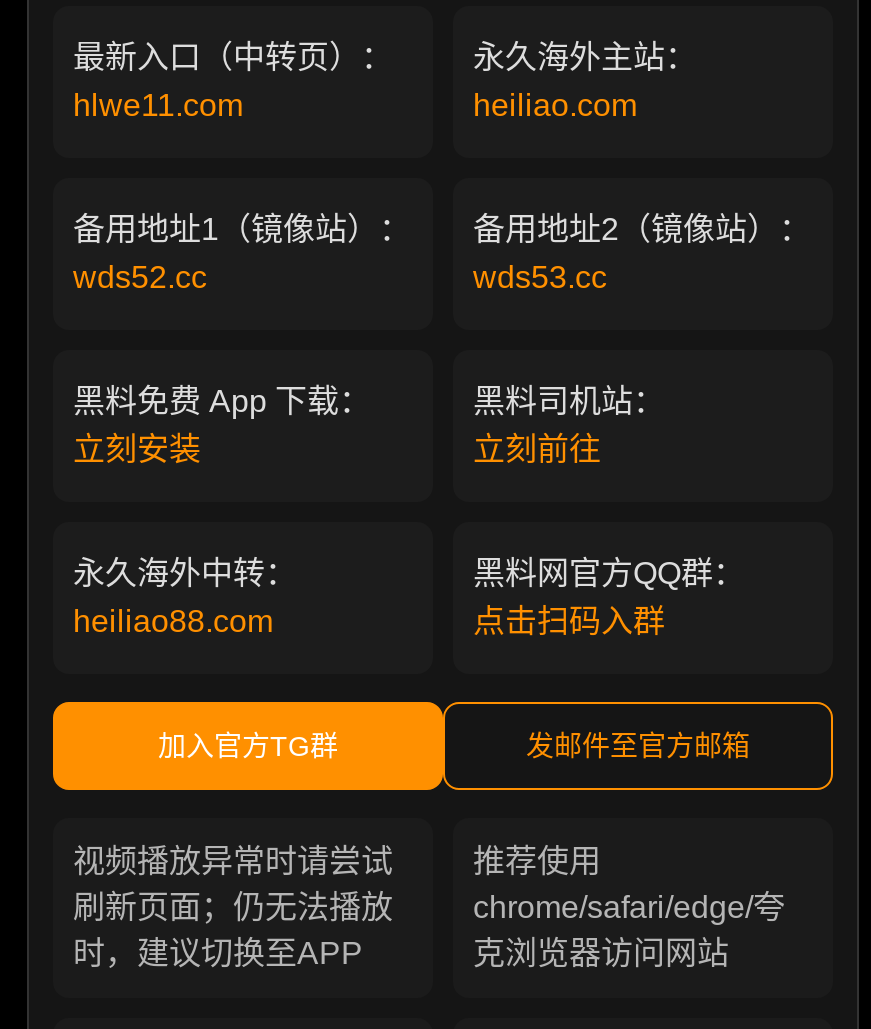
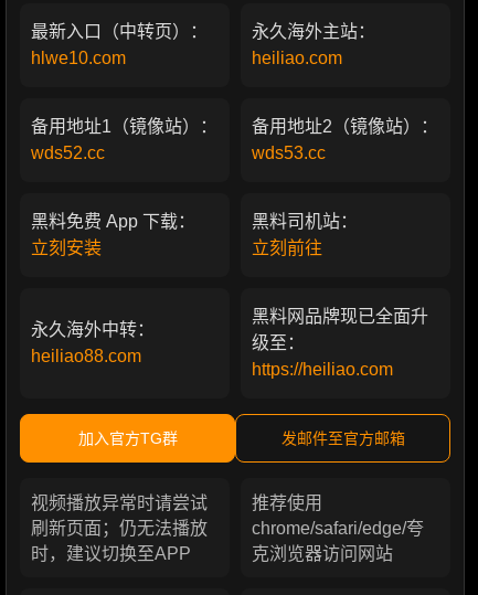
- hlwe11.com
+ hlwe10.com

- 黑料网官方QQ群：
- 点击扫码入群
+ 黑料网品牌现已全面升
+ 级至：
+ https://heiliao.com
